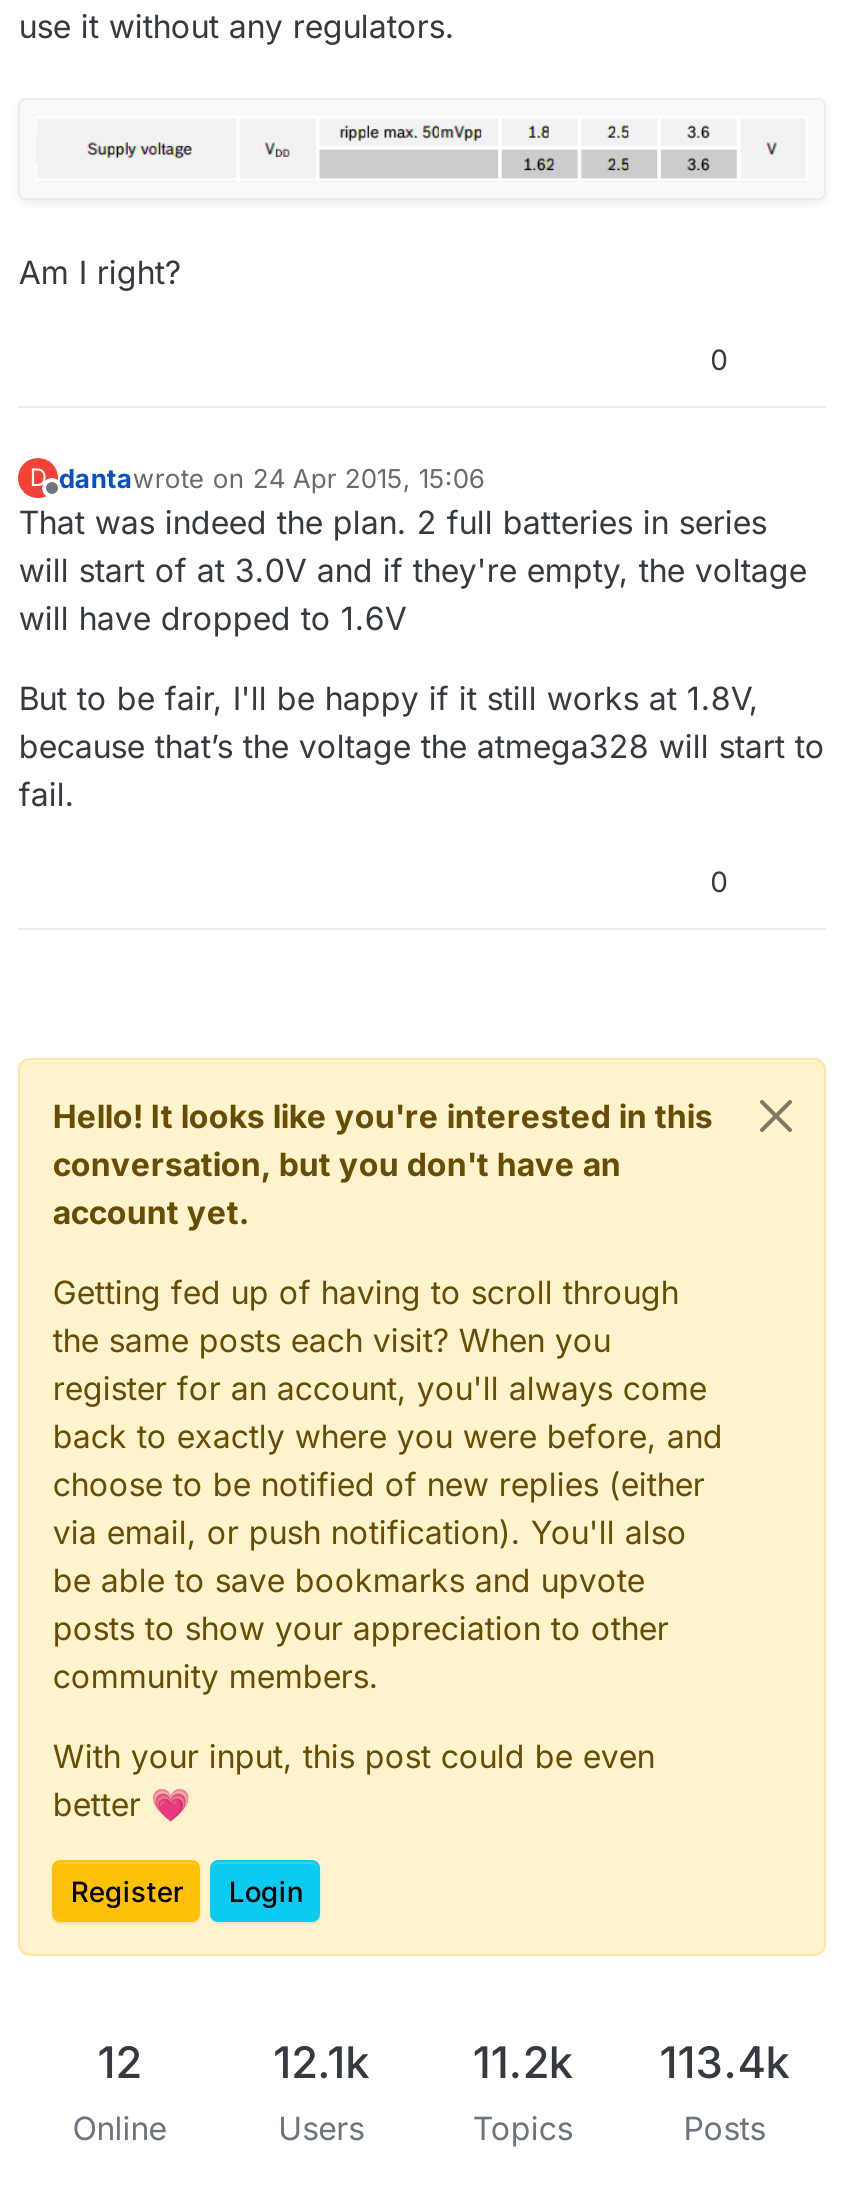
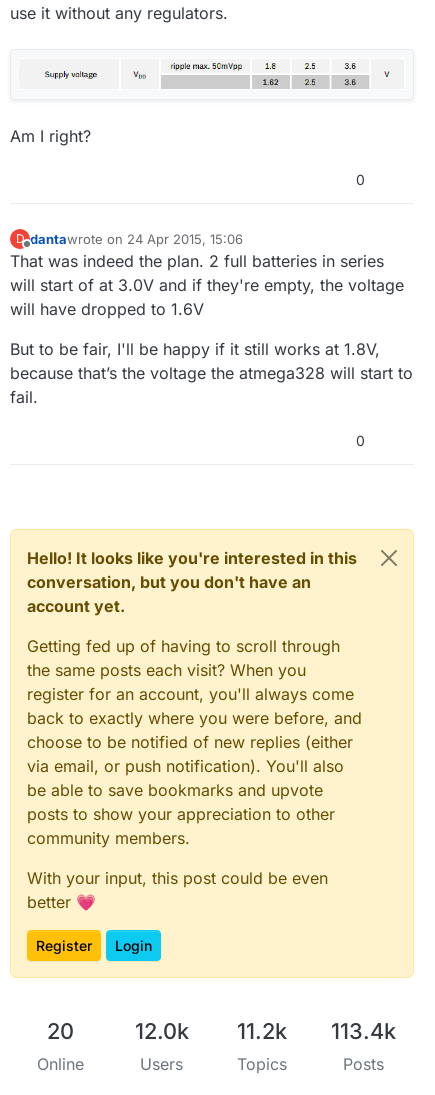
- 12
+ 20

- 12.1k 11.2k 113.4k
+ 12.0k 11.2k 113.4k
